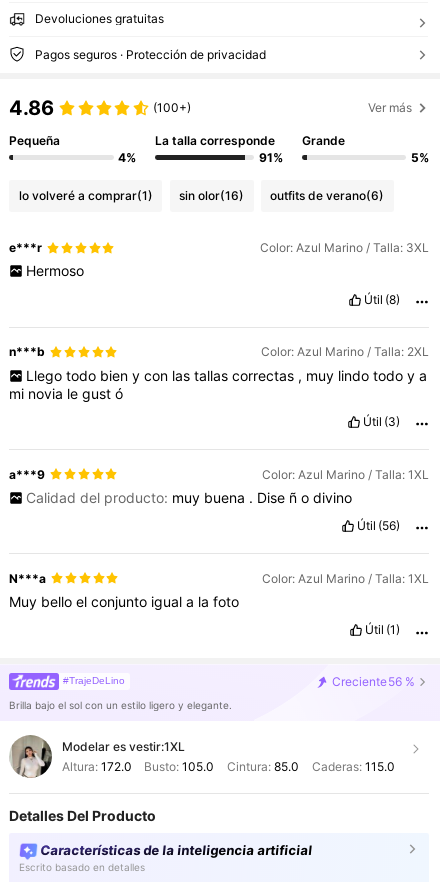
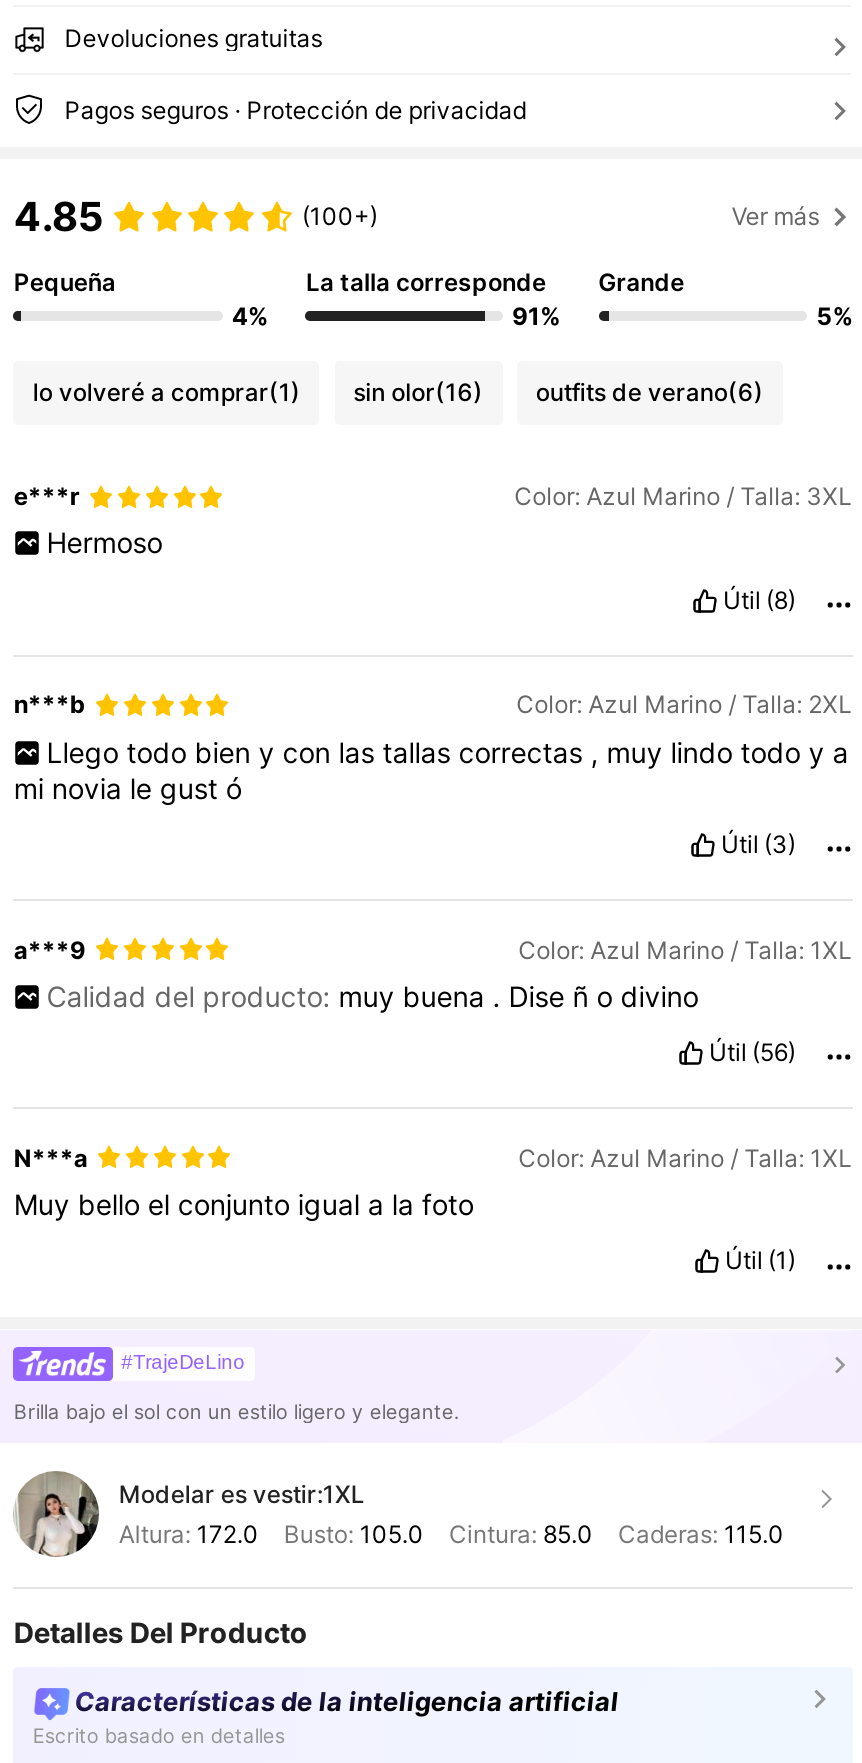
- 4.86
+ 4.85

- Creciente 56 %
